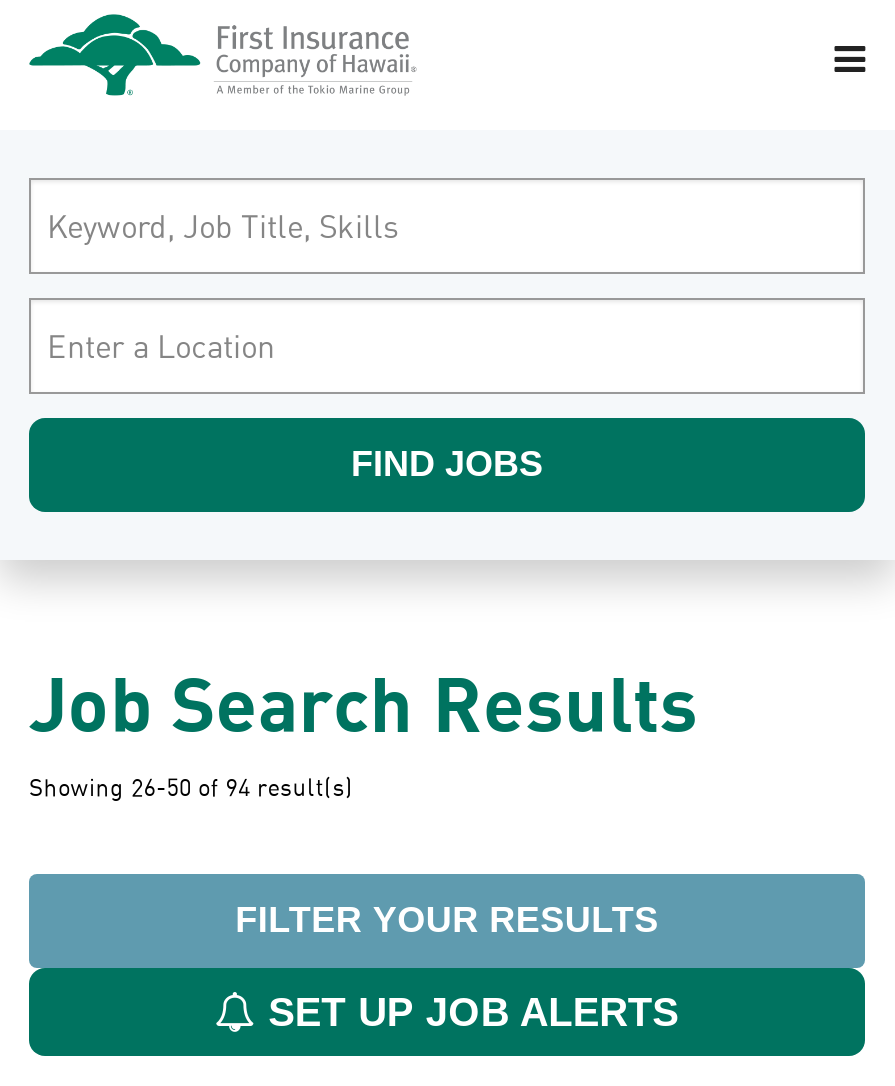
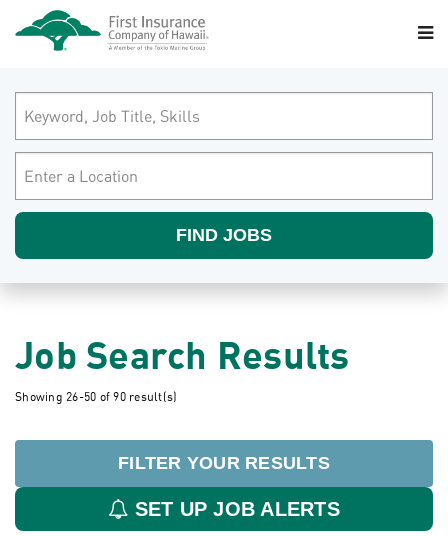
- Showing 26-50 of 94 result(s)
+ Showing 26-50 of 90 result(s)
